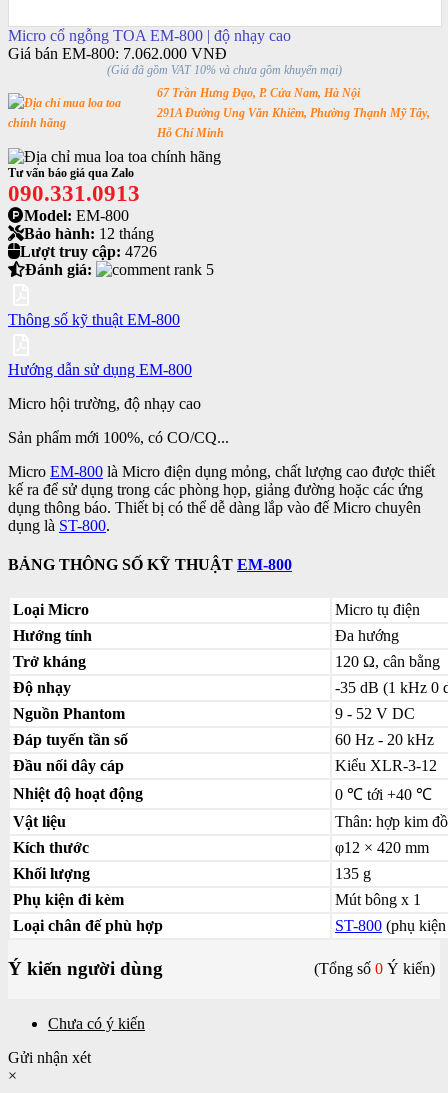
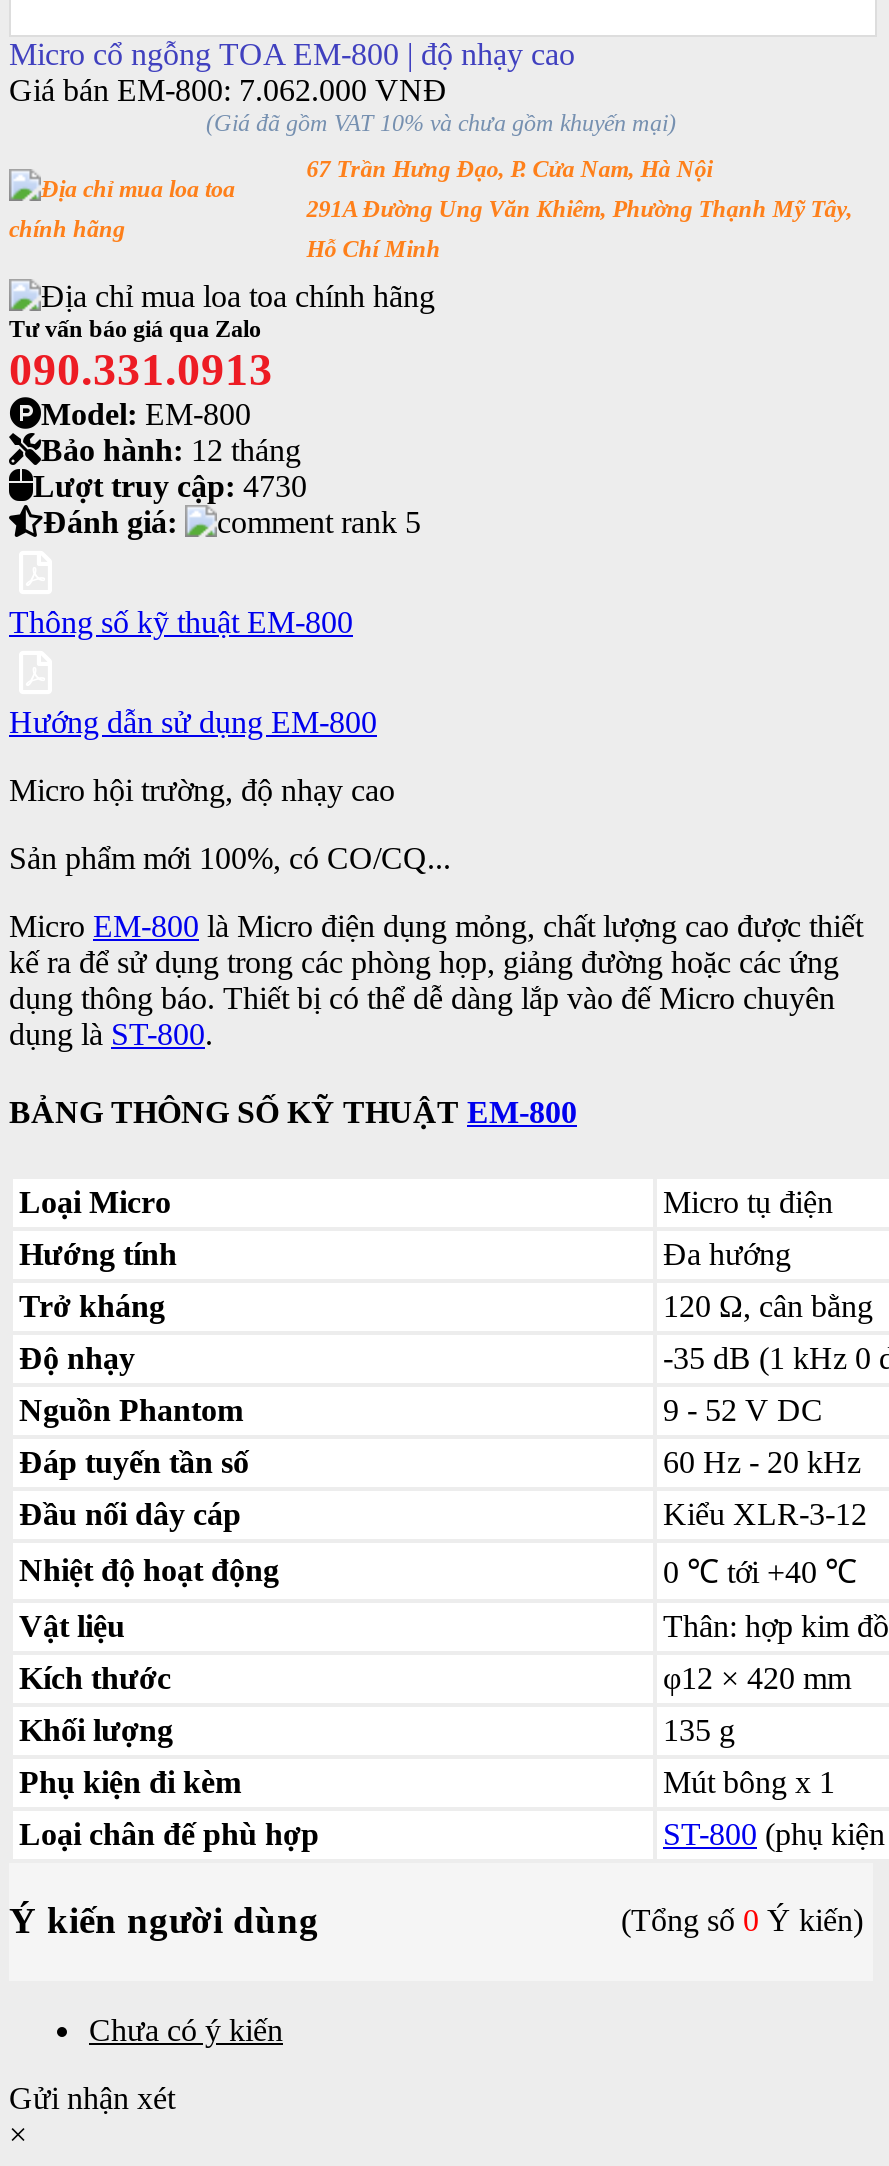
- Lượt truy cập: 4726
+ Lượt truy cập: 4730
